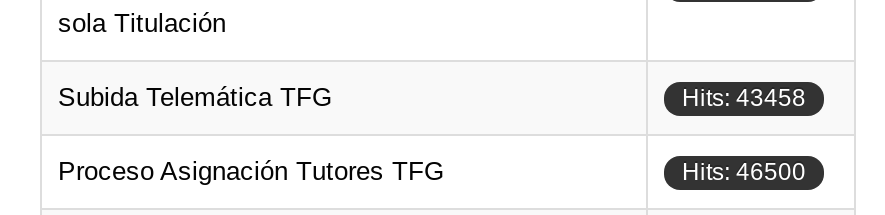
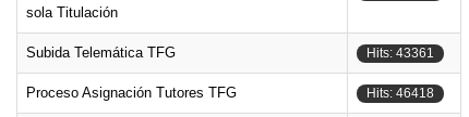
- Hits: 43458
+ Hits: 43361

- Hits: 46500
+ Hits: 46418
